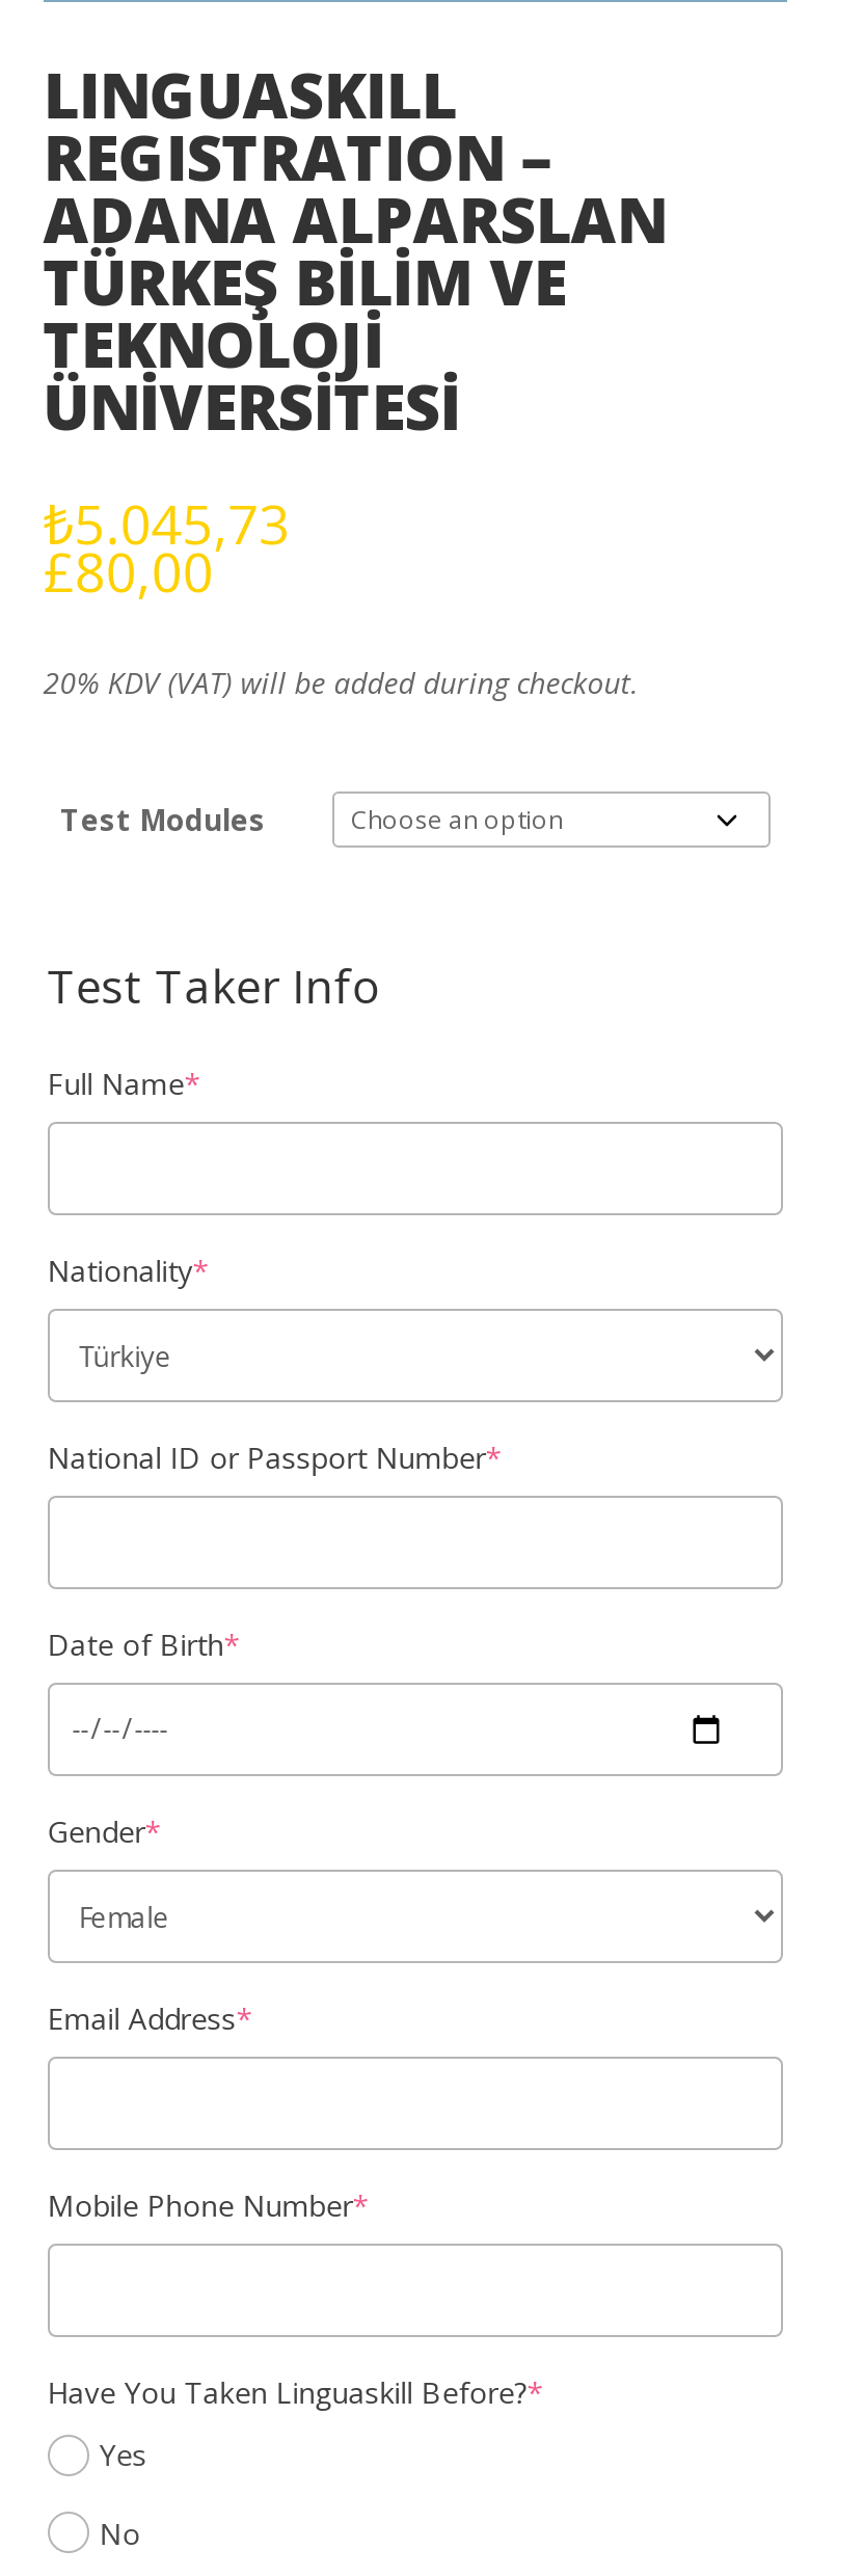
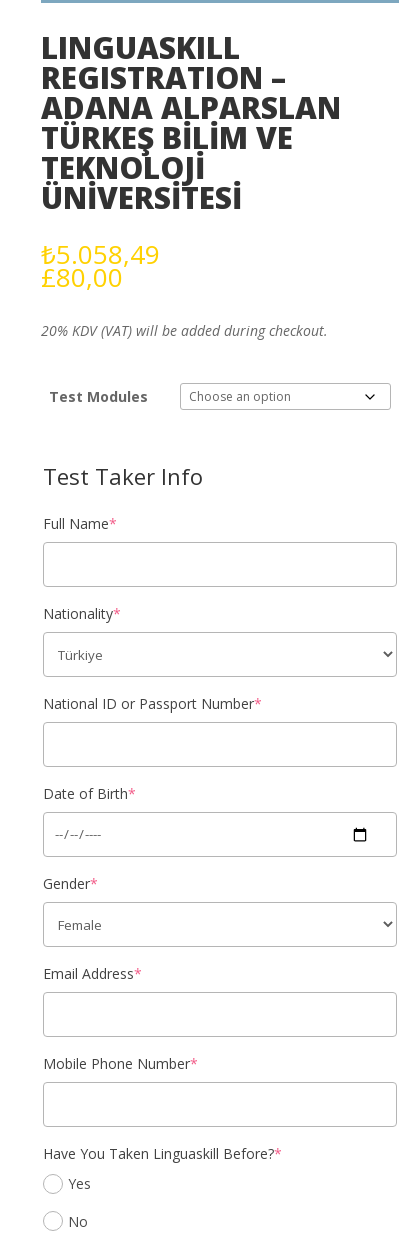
- ₺5.045,73
+ ₺5.058,49
